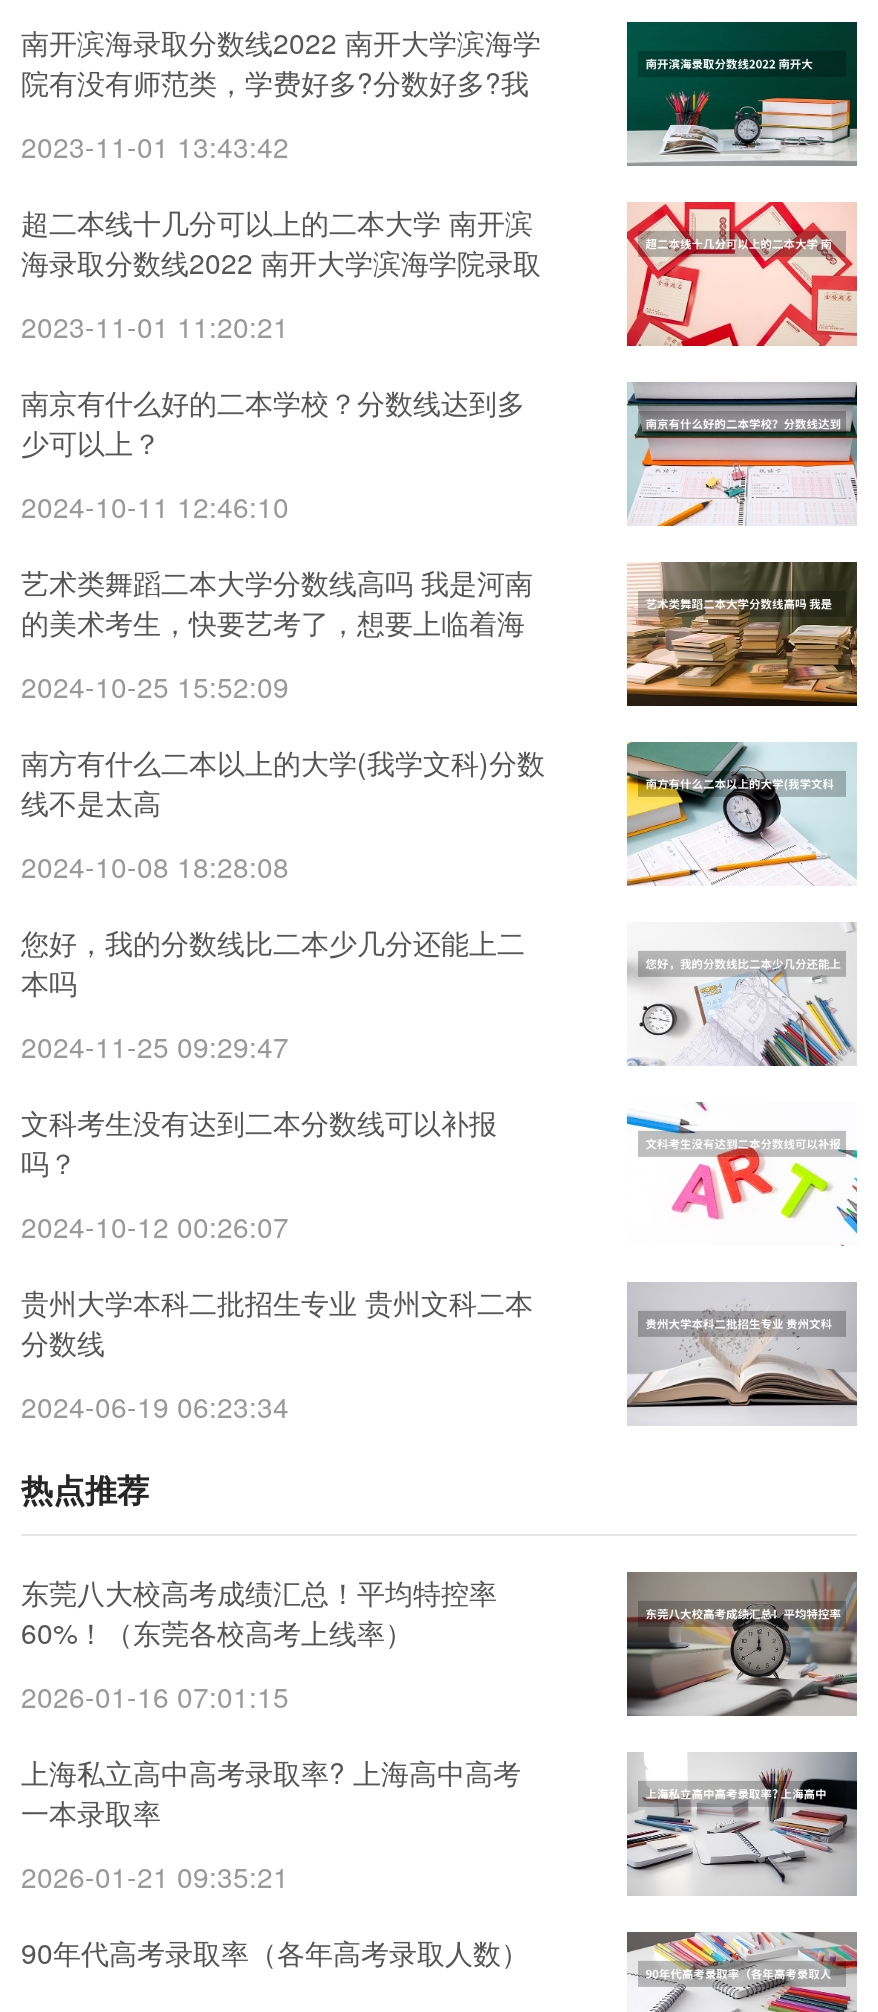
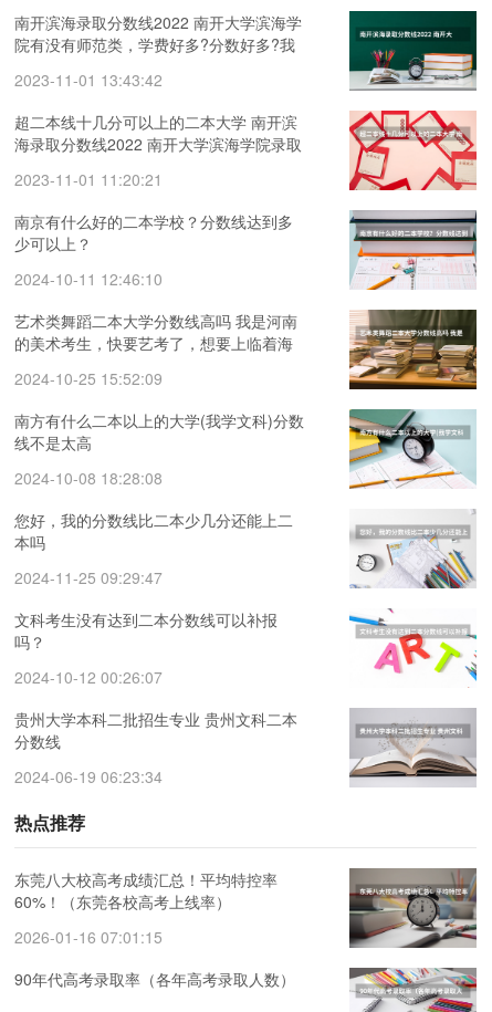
- 上海私立高中高考录取率? 上海高中高考
- 一本录取率
- 2026-01-21 09:35:21

- [image]
